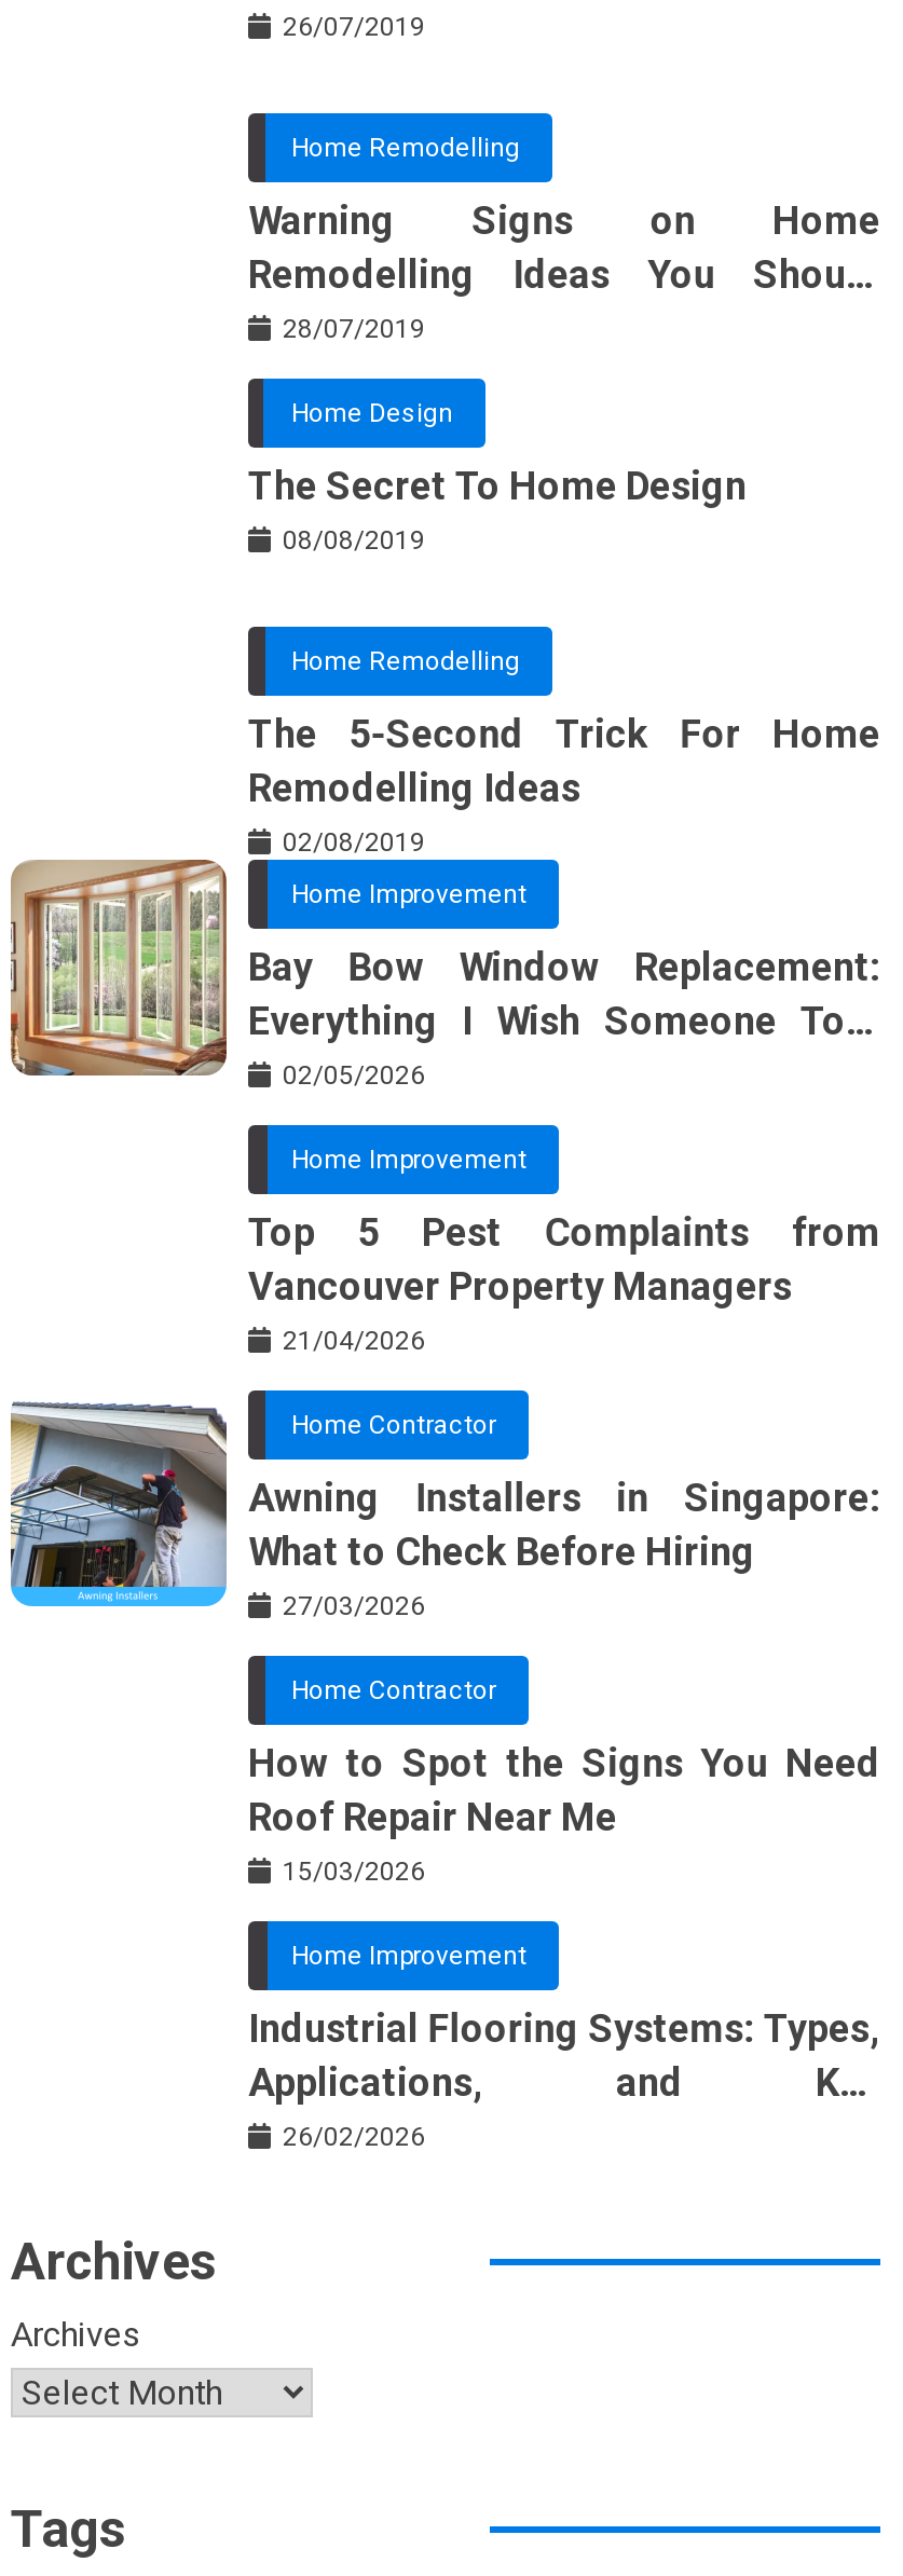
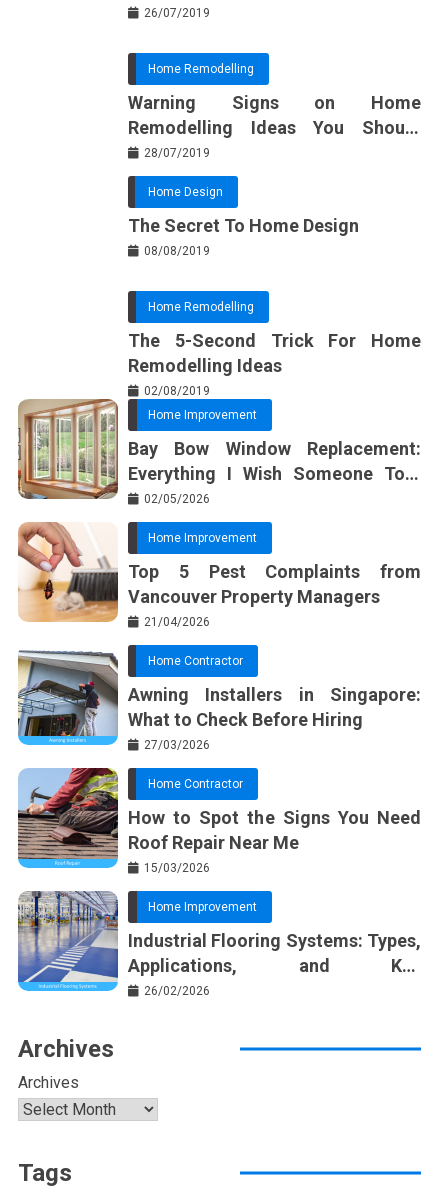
+ [image]

+ [image]

+ [image]
